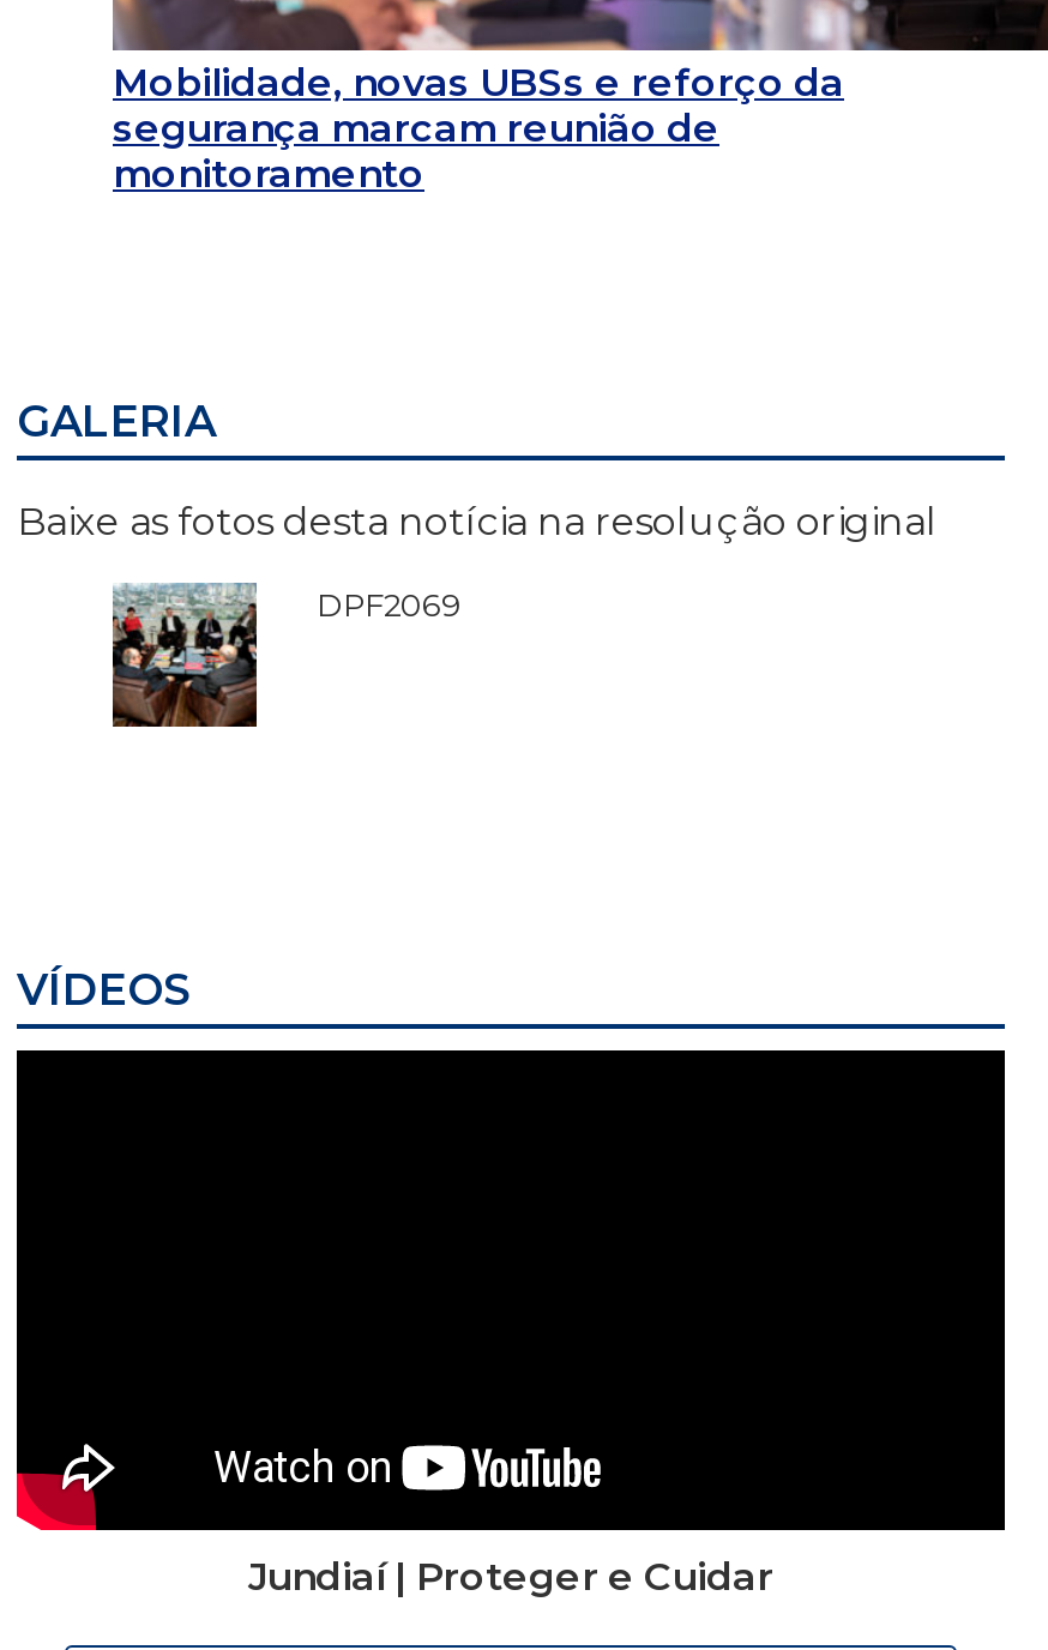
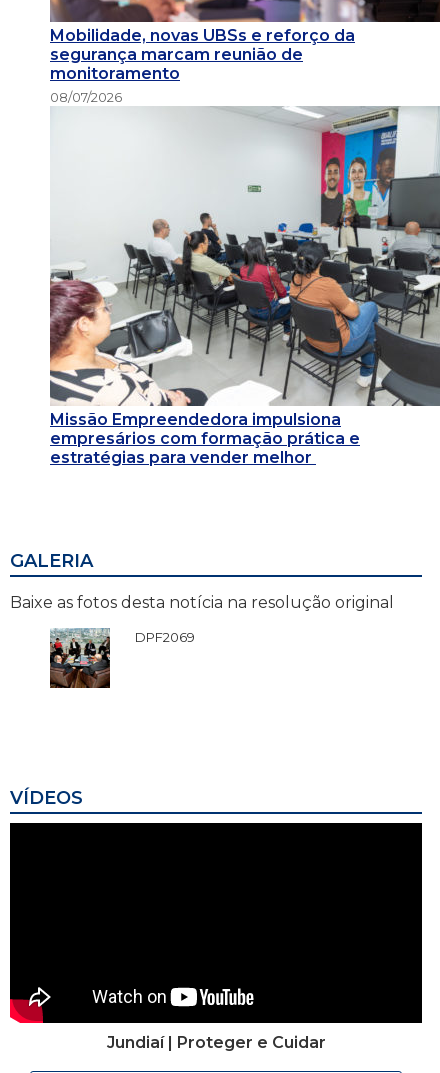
+ [image]
+ 08/07/2026

+ Missão Empreendedora impulsiona
+ empresários com formação prática e
+ estratégias para vender melhor
